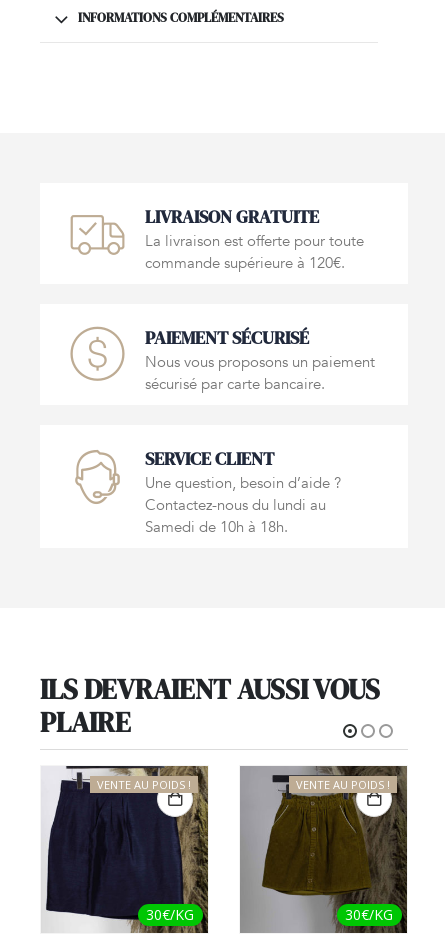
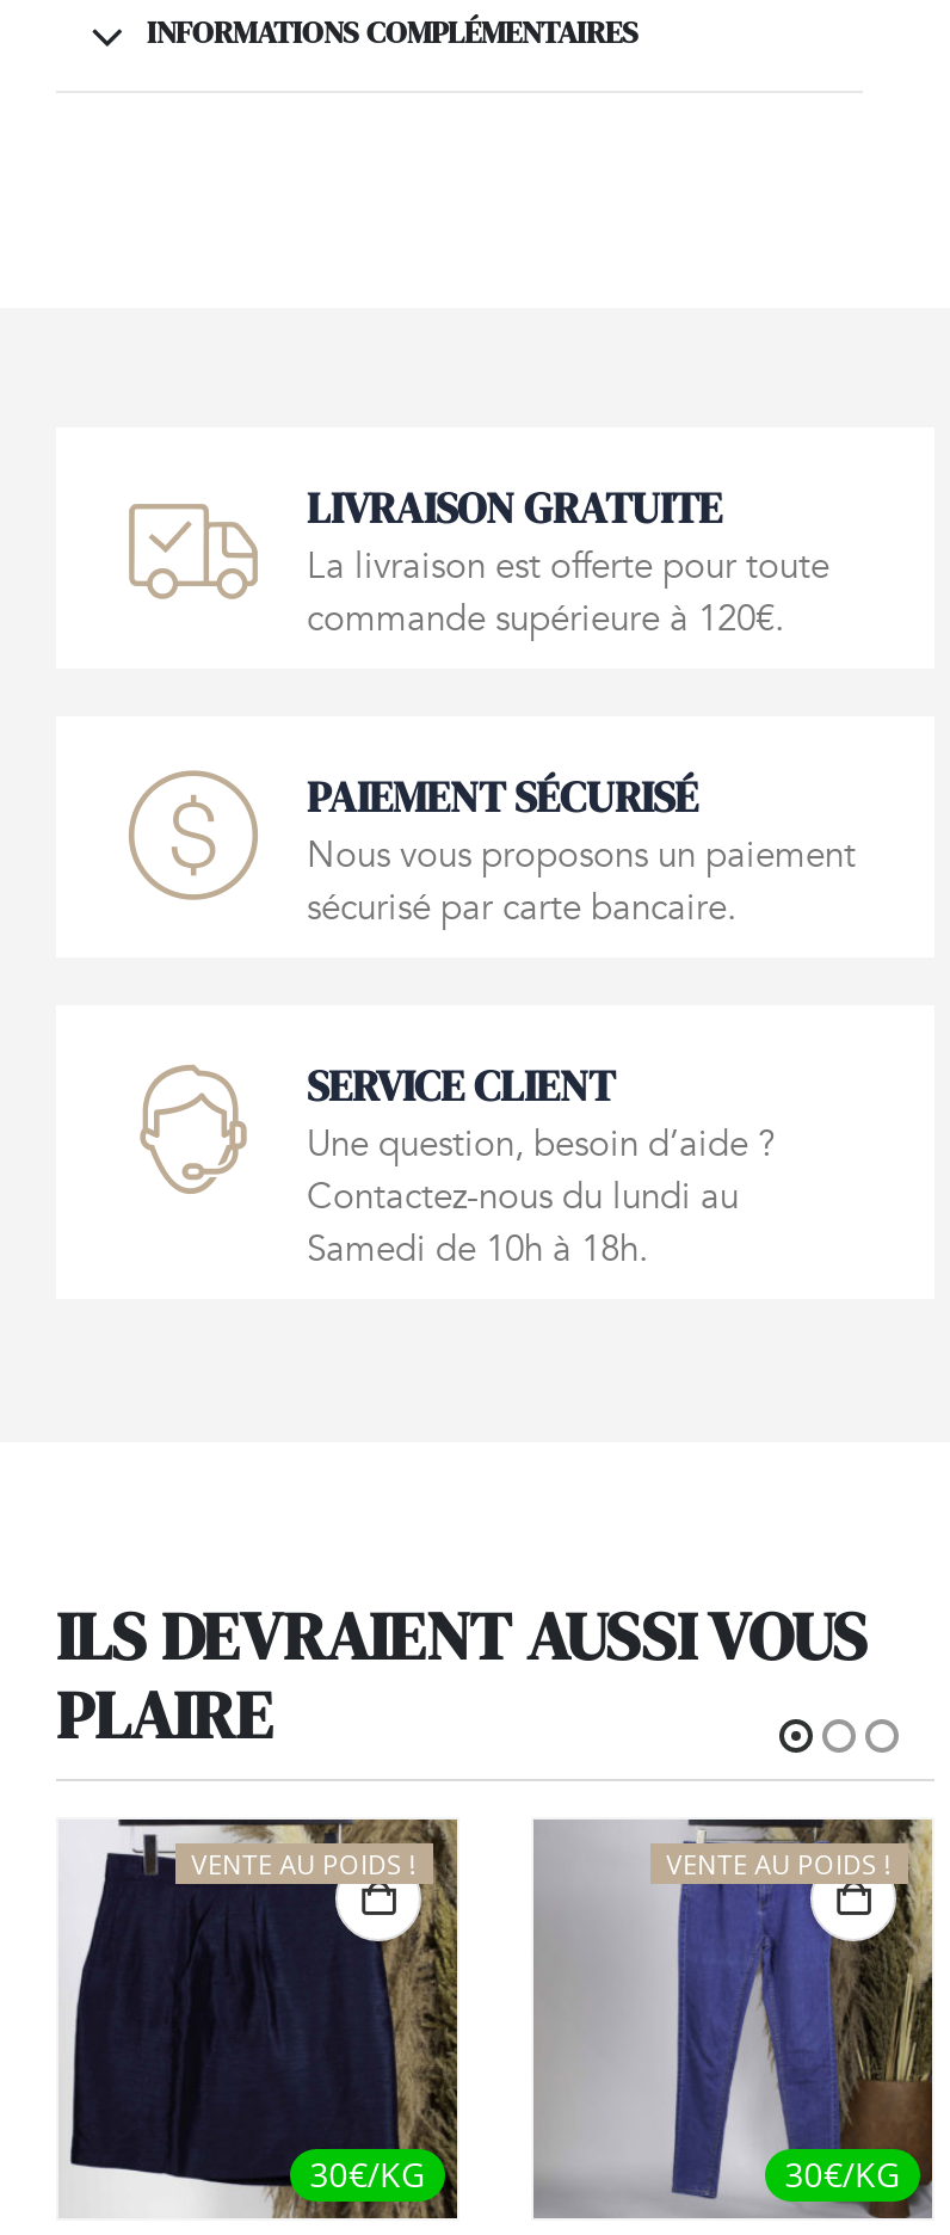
- [image]
+ [image]
